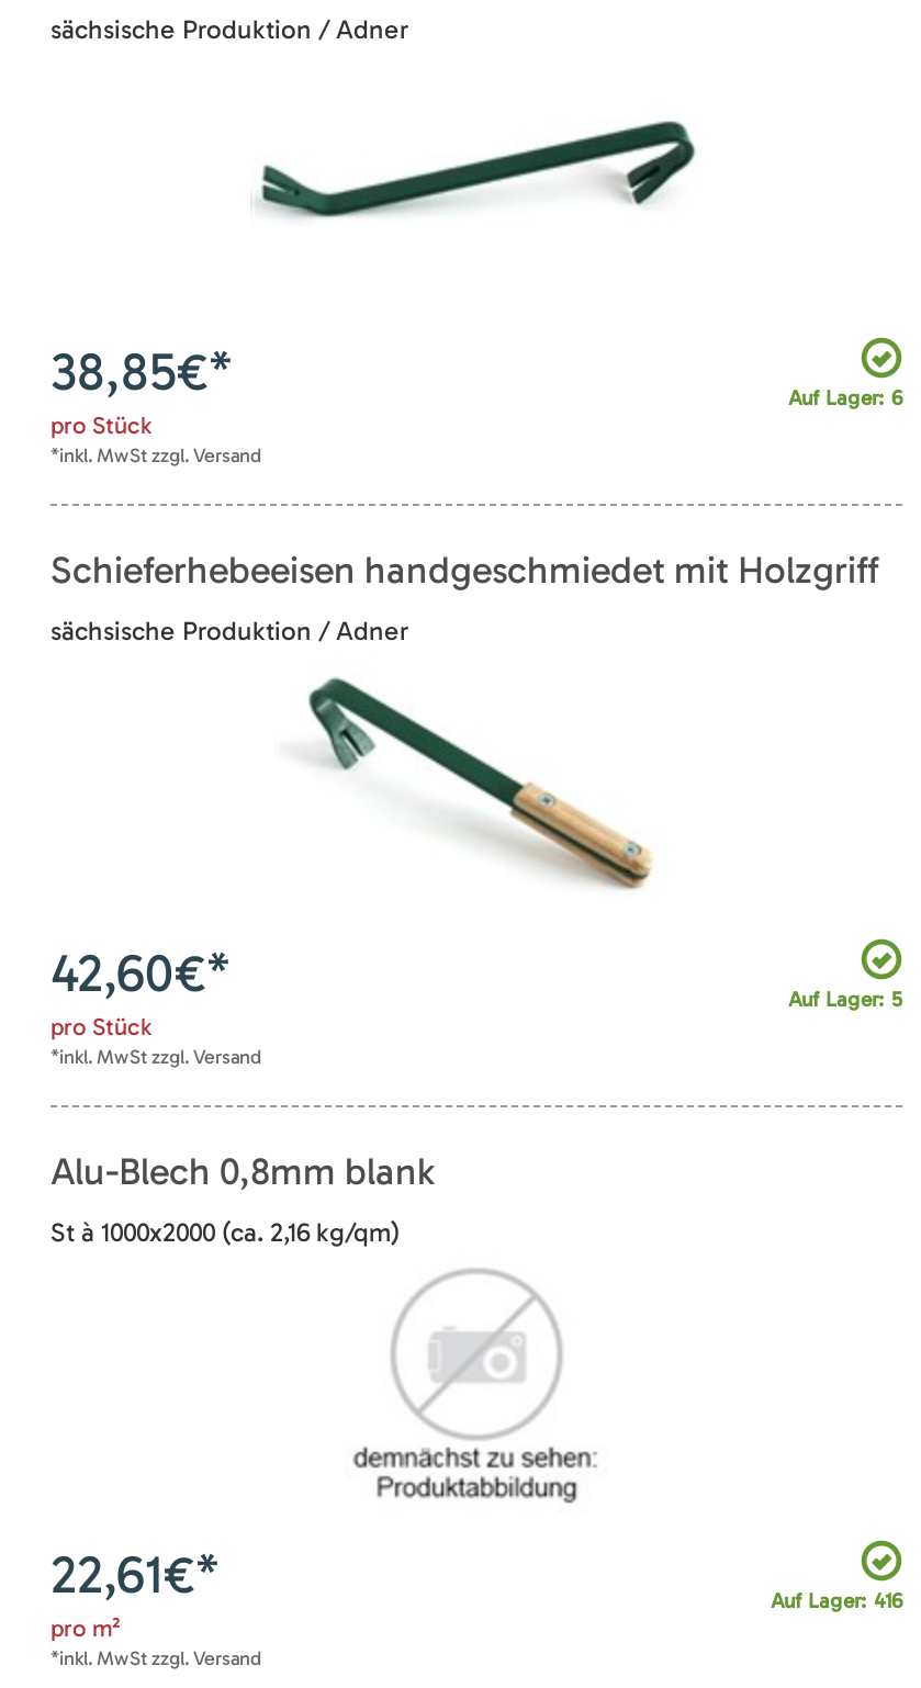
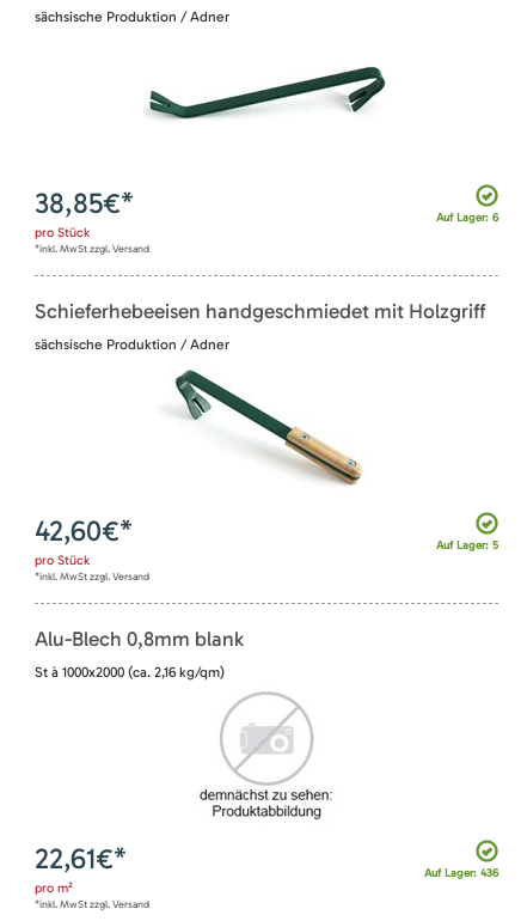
- Auf Lager: 416
+ Auf Lager: 436
